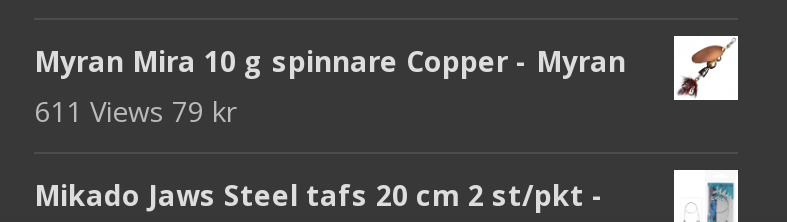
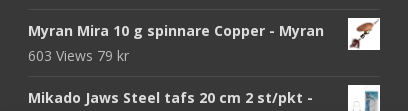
- 611 Views 79 kr
+ 603 Views 79 kr
